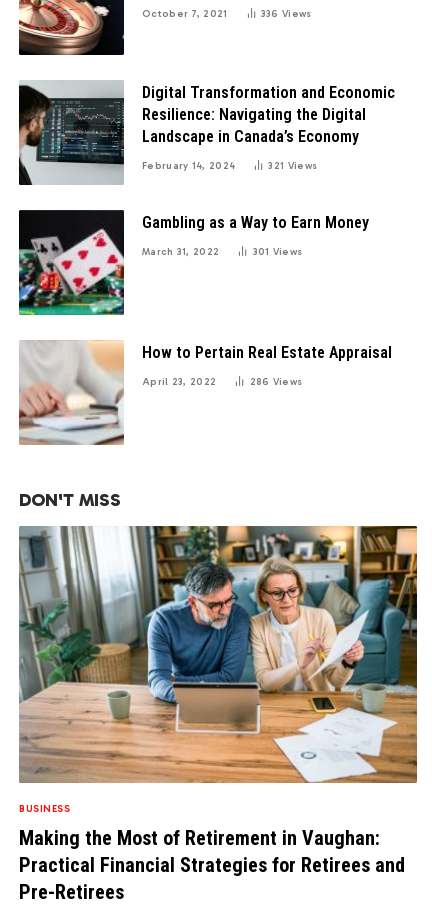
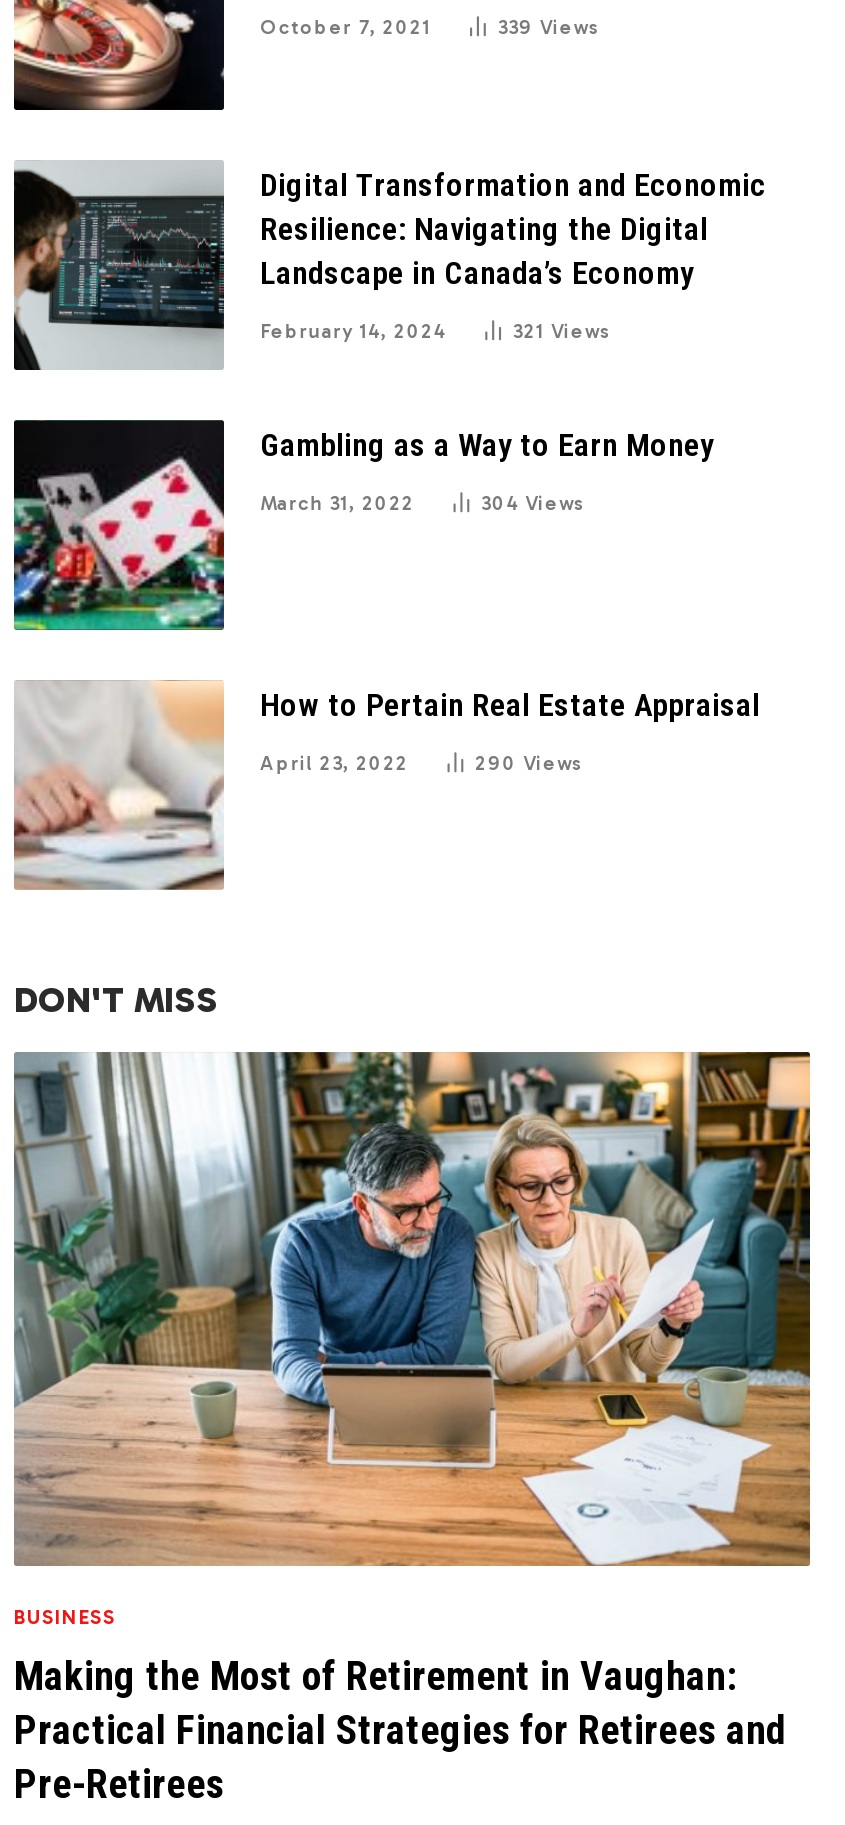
- 336 Views
+ 339 Views

- 301 Views
+ 304 Views

- 286 Views
+ 290 Views
